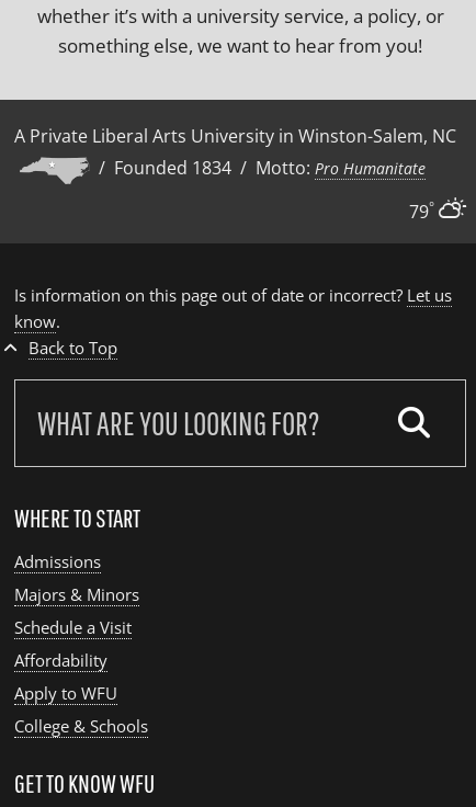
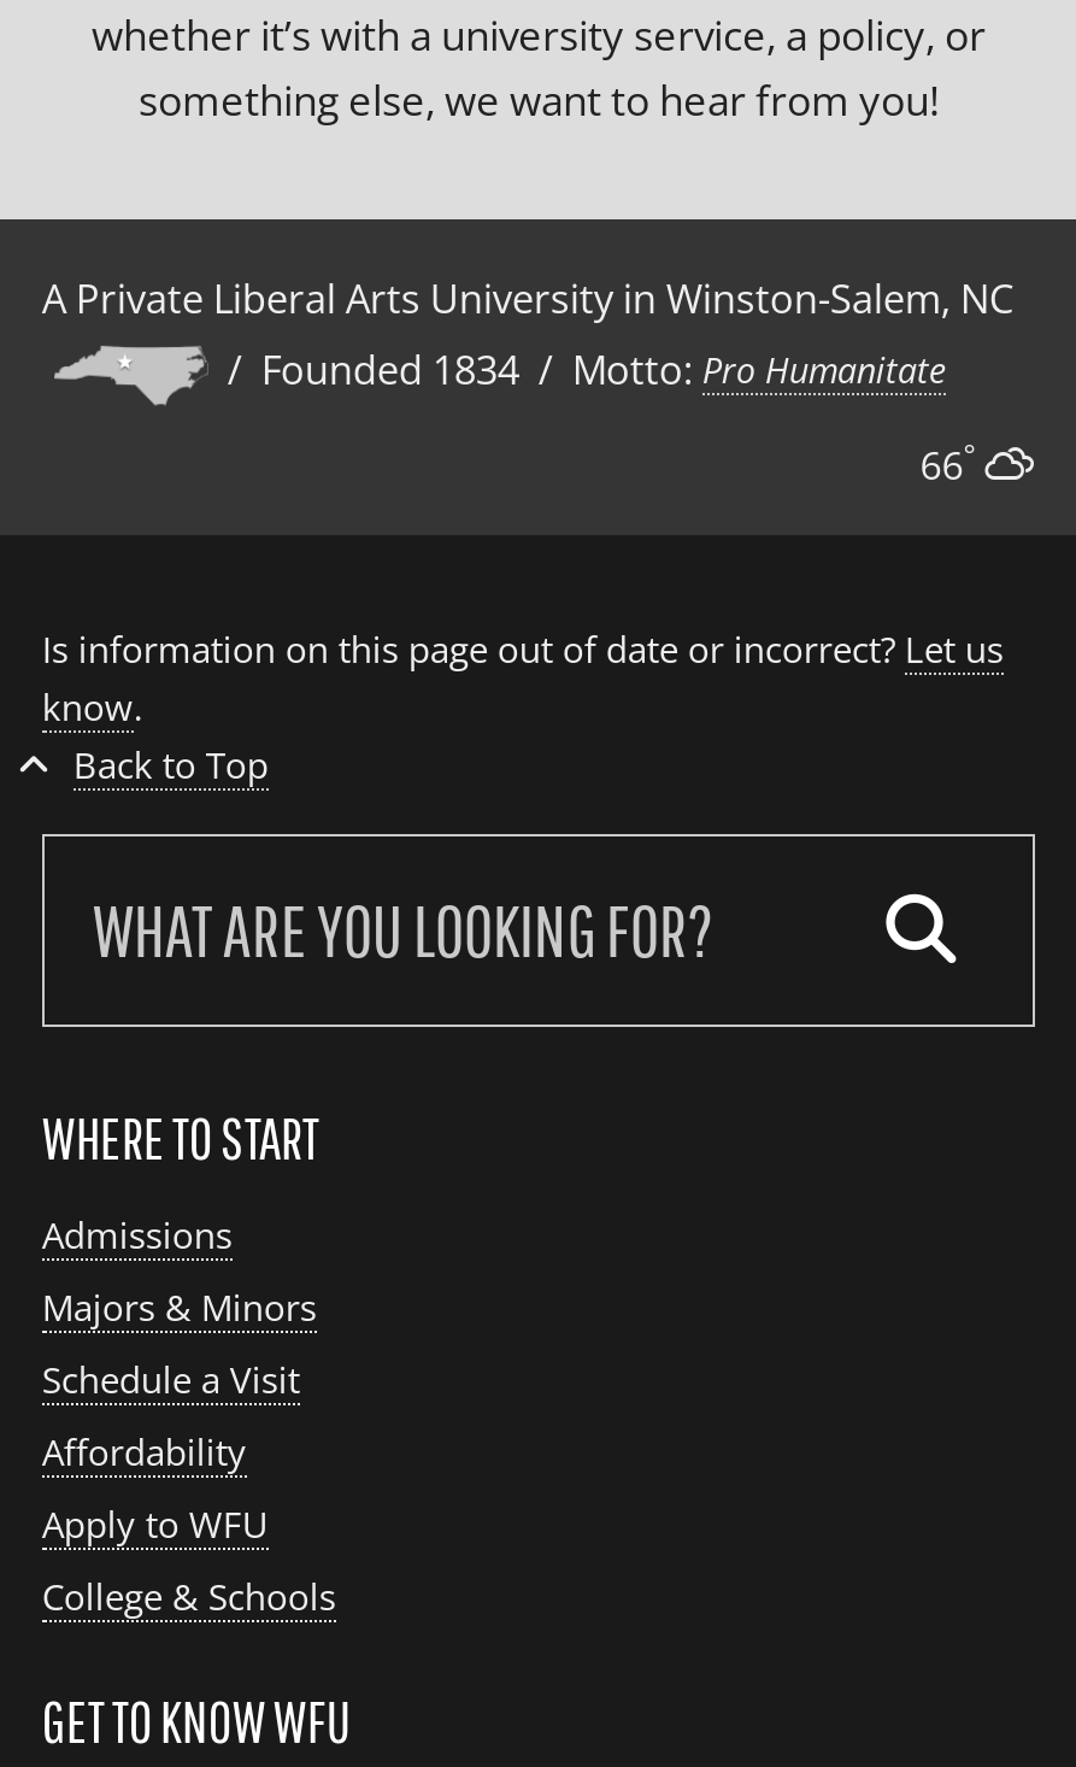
- 79°
+ 66°
